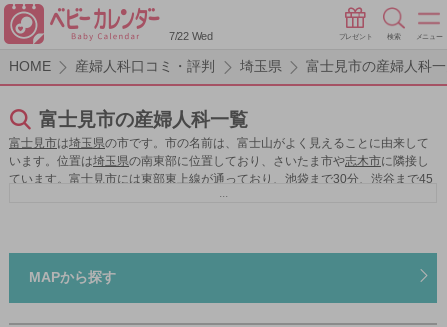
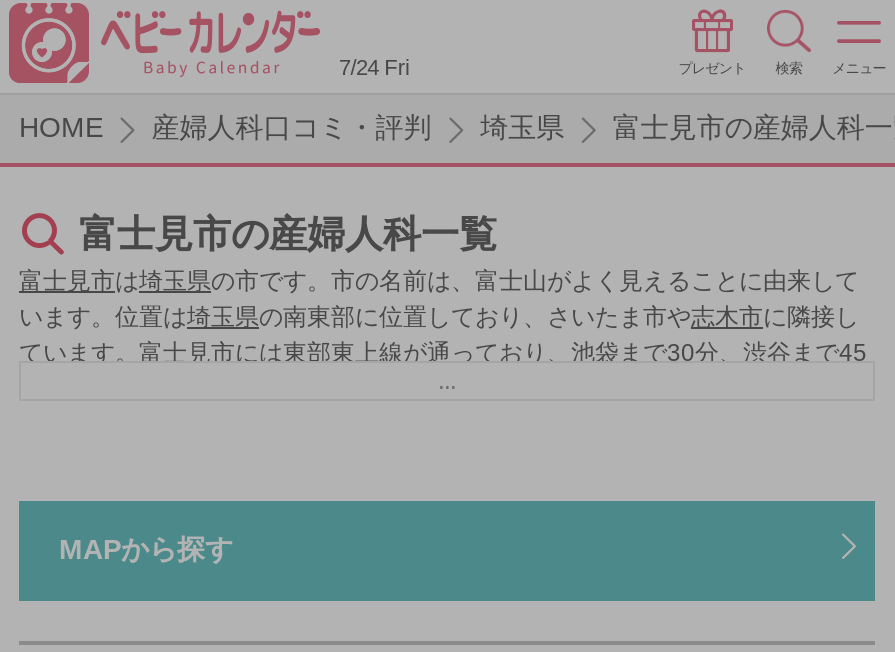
- 7/22 Wed
+ 7/24 Fri
